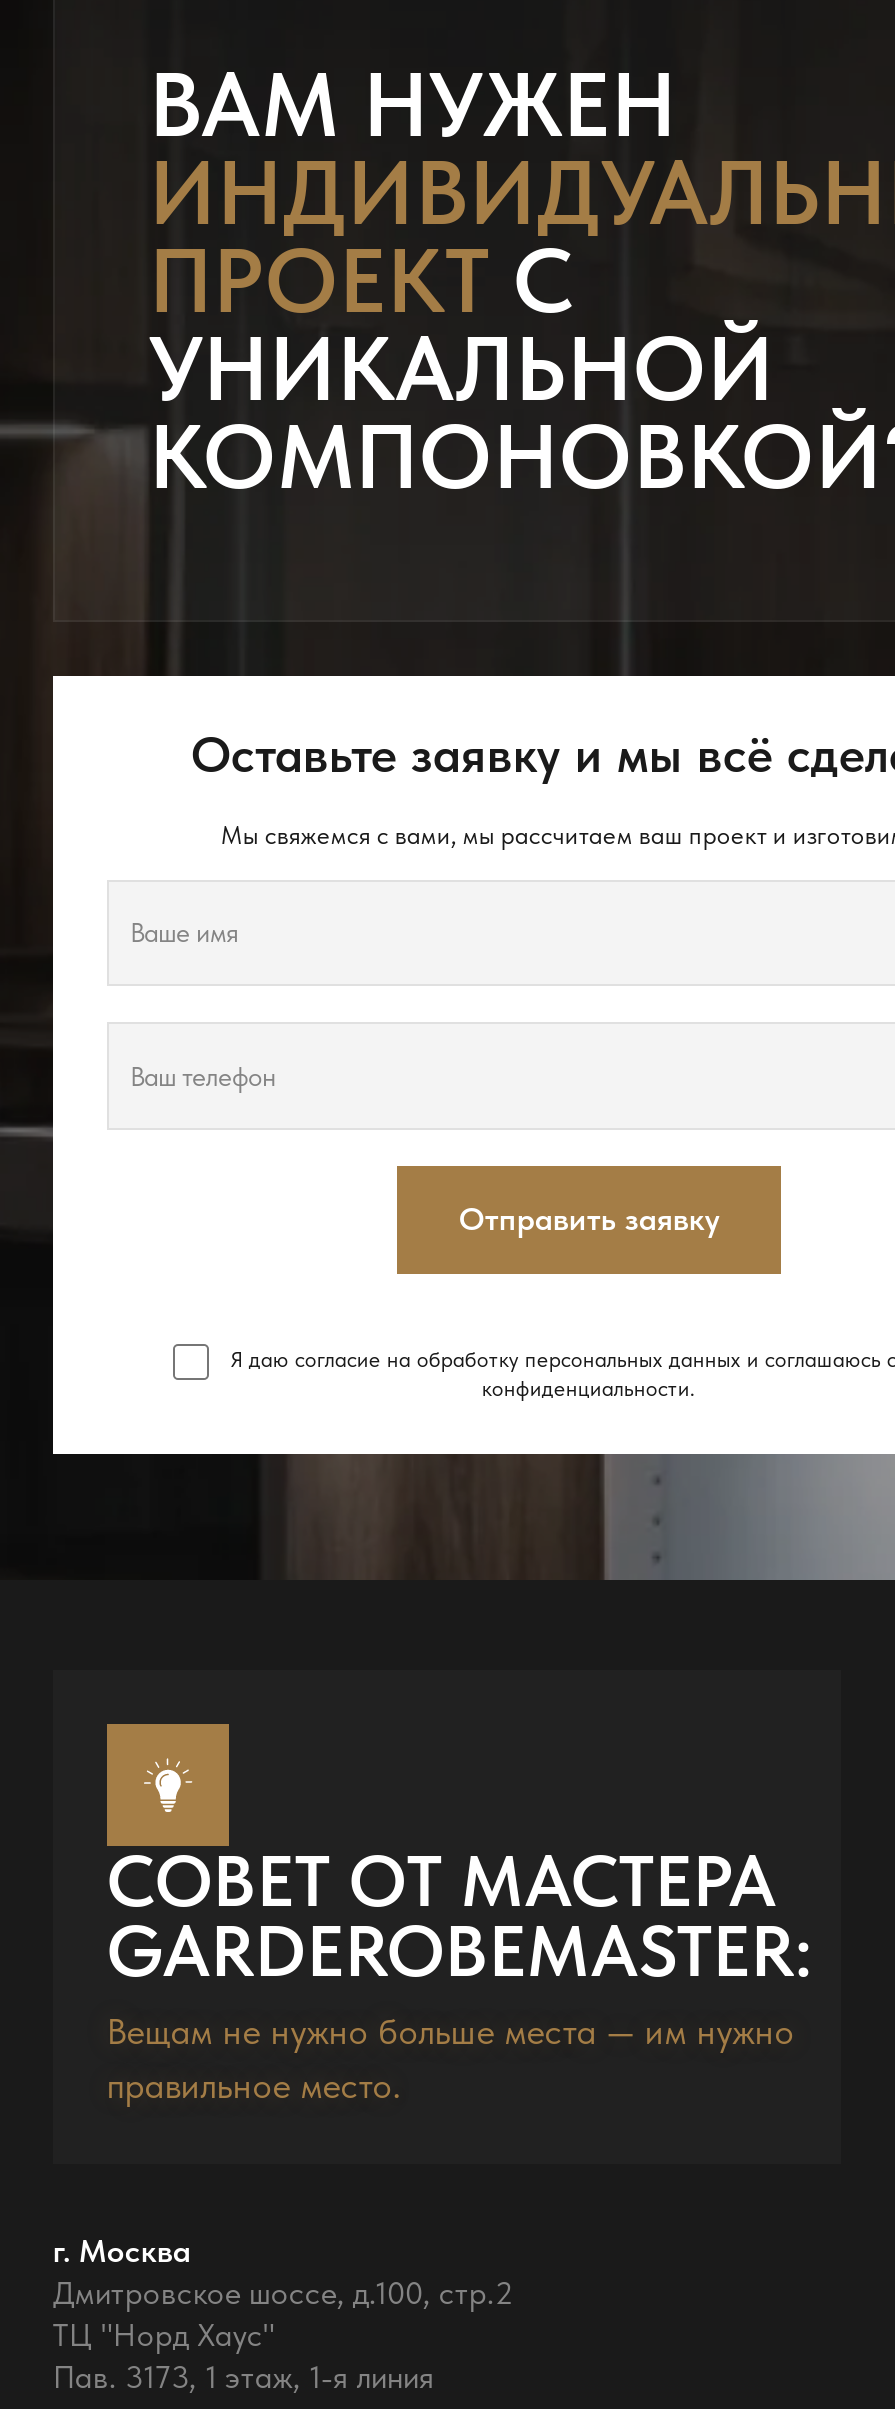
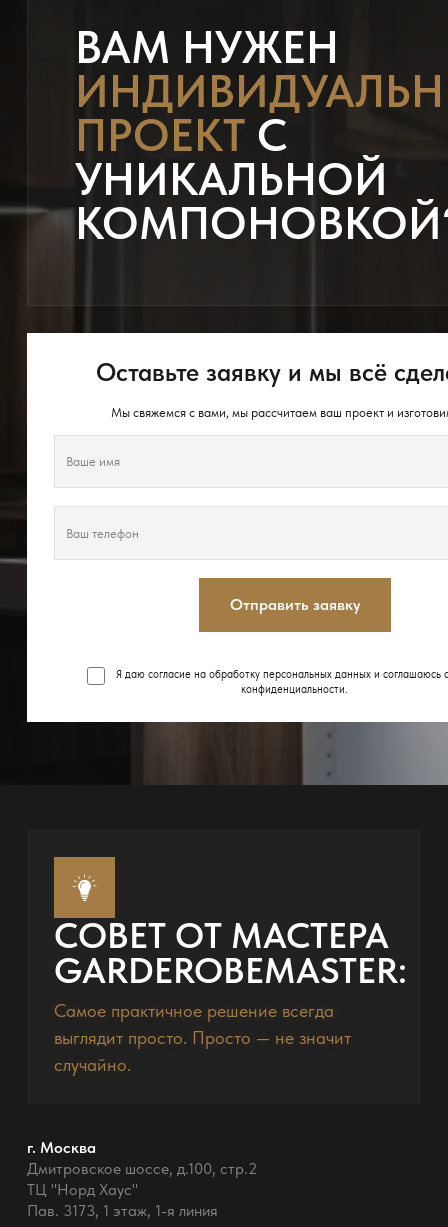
- Вещам не нужно больше места — им нужно
- правильное место.
+ Самое практичное решение всегда
+ выглядит просто. Просто — не значит
+ случайно.
